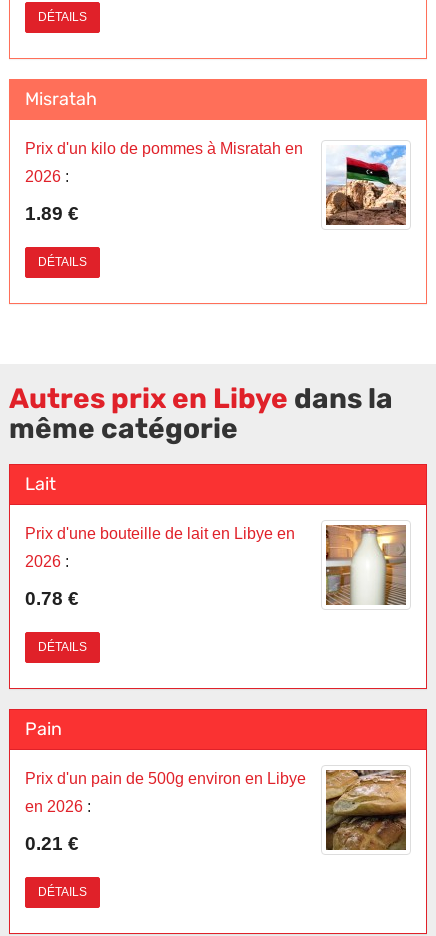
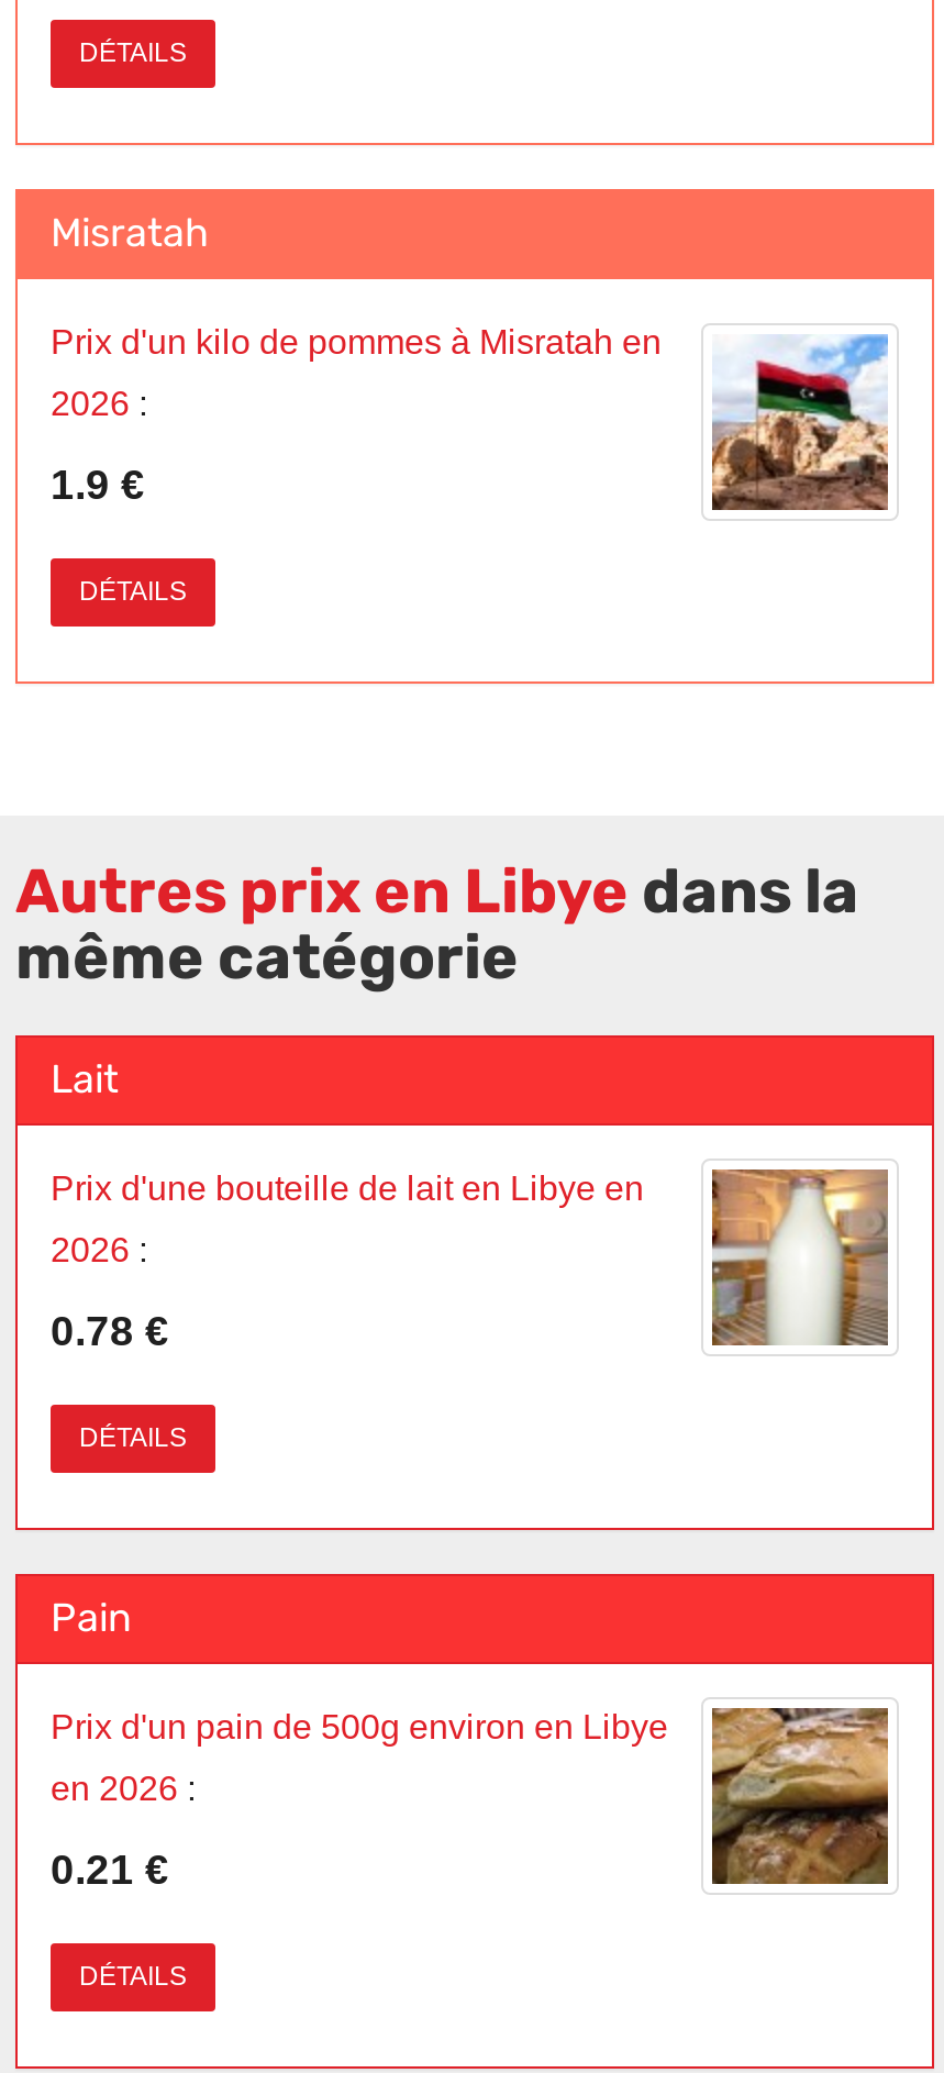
- 1.89 €
+ 1.9 €
